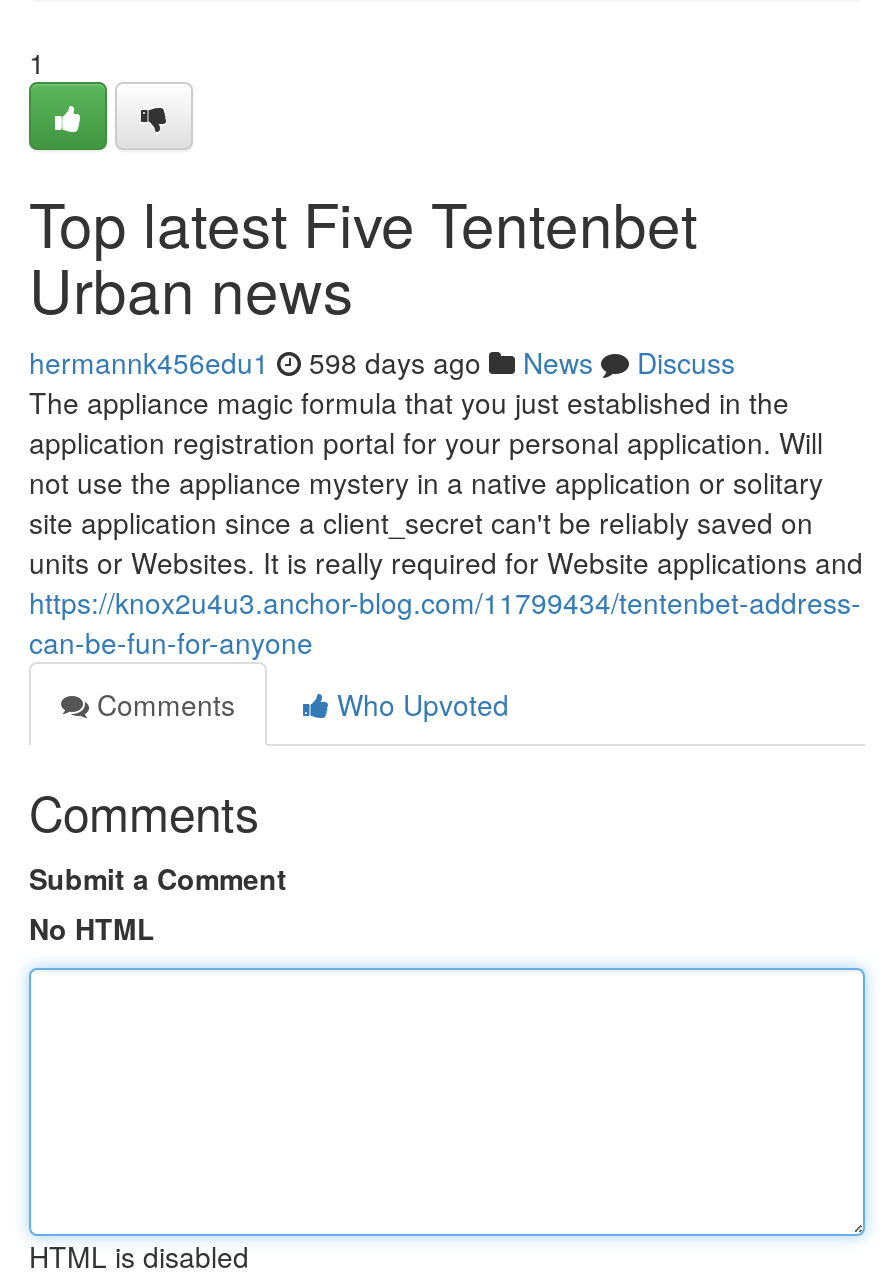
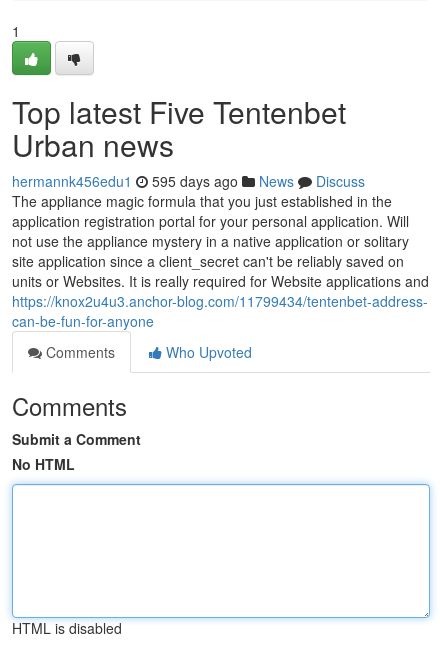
- hermannk456edu1 598 days ago News Discuss
+ hermannk456edu1 595 days ago News Discuss
